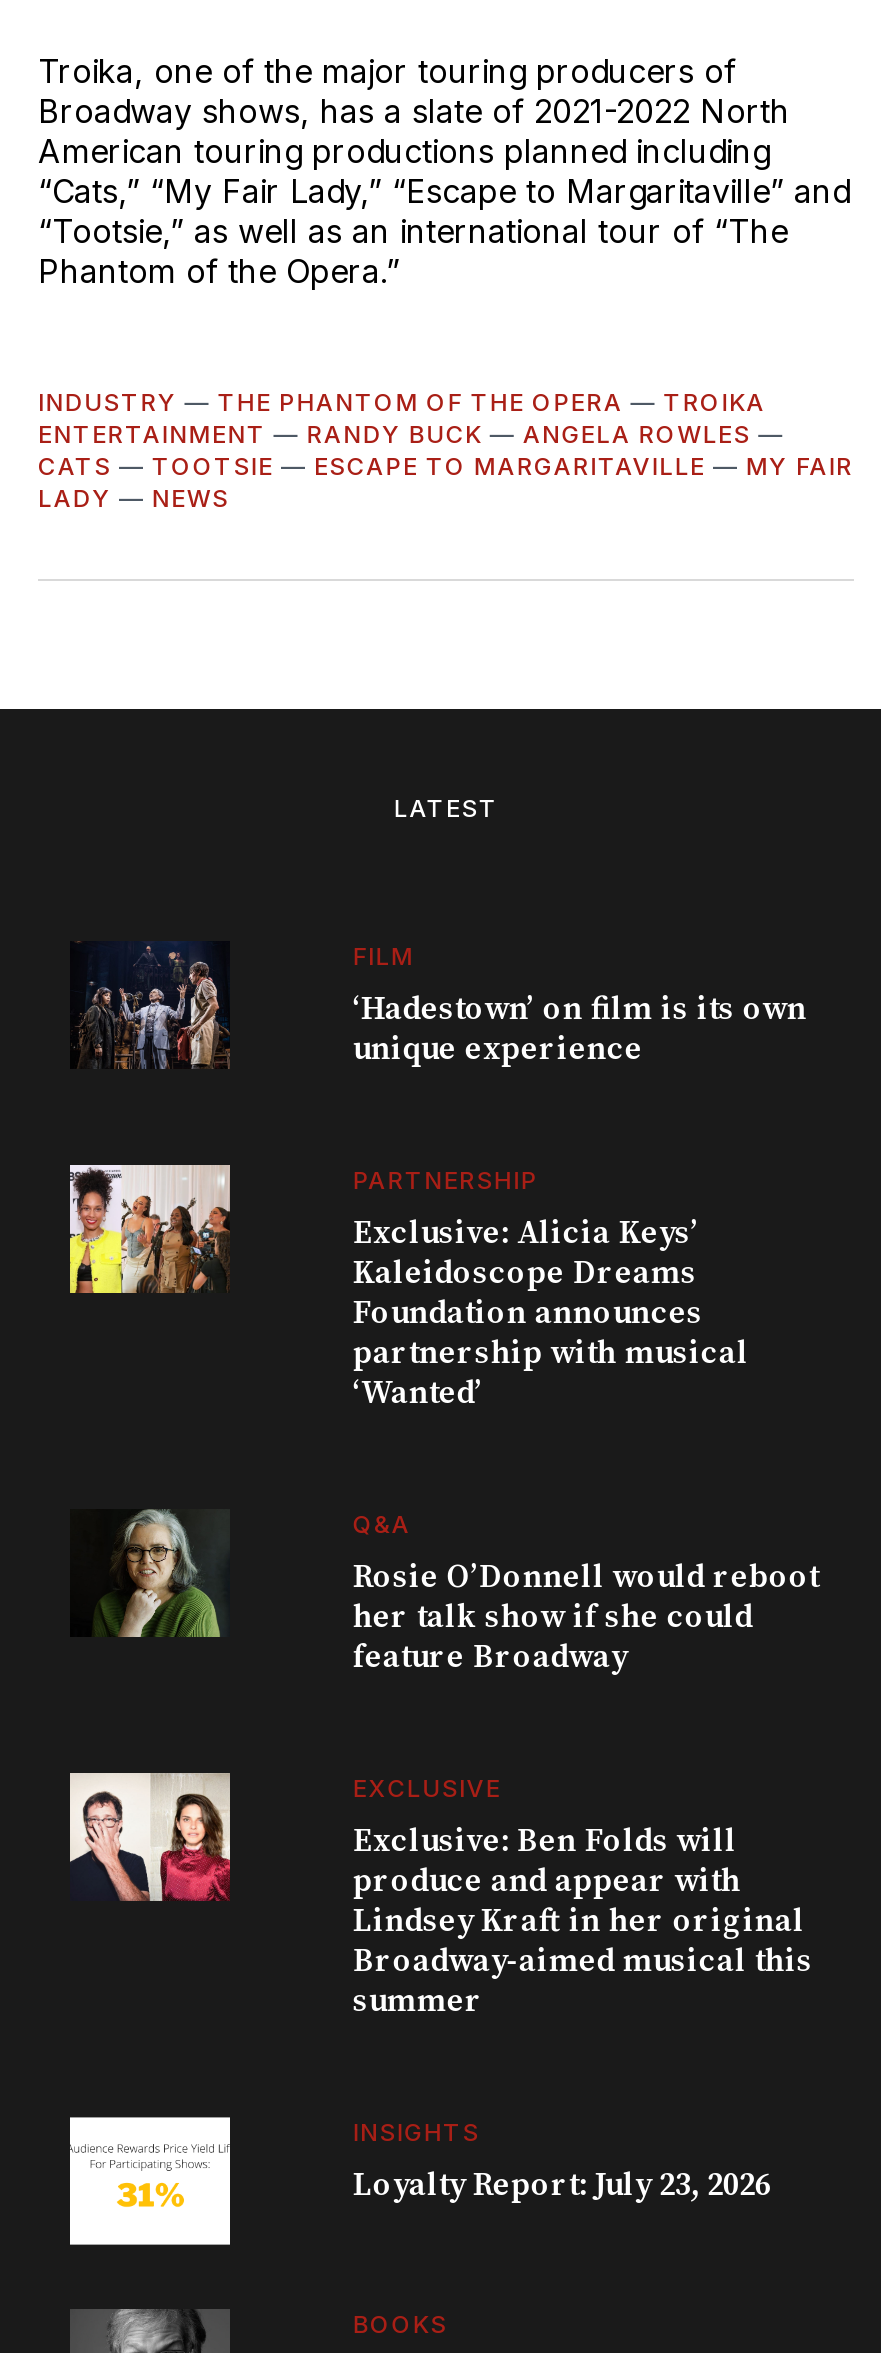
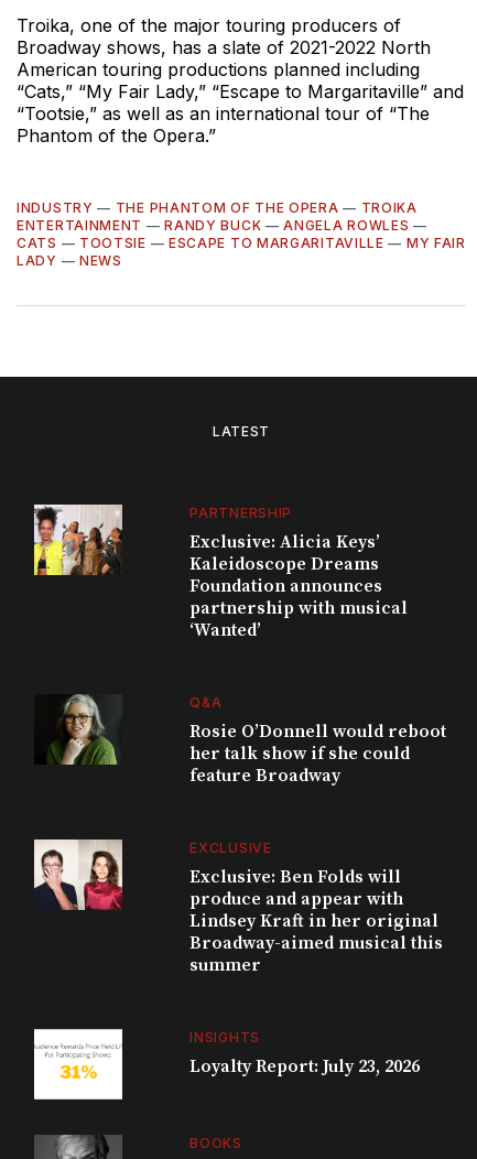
- [image]

- FILM
- ‘Hadestown’ on film is its own
- unique experience
